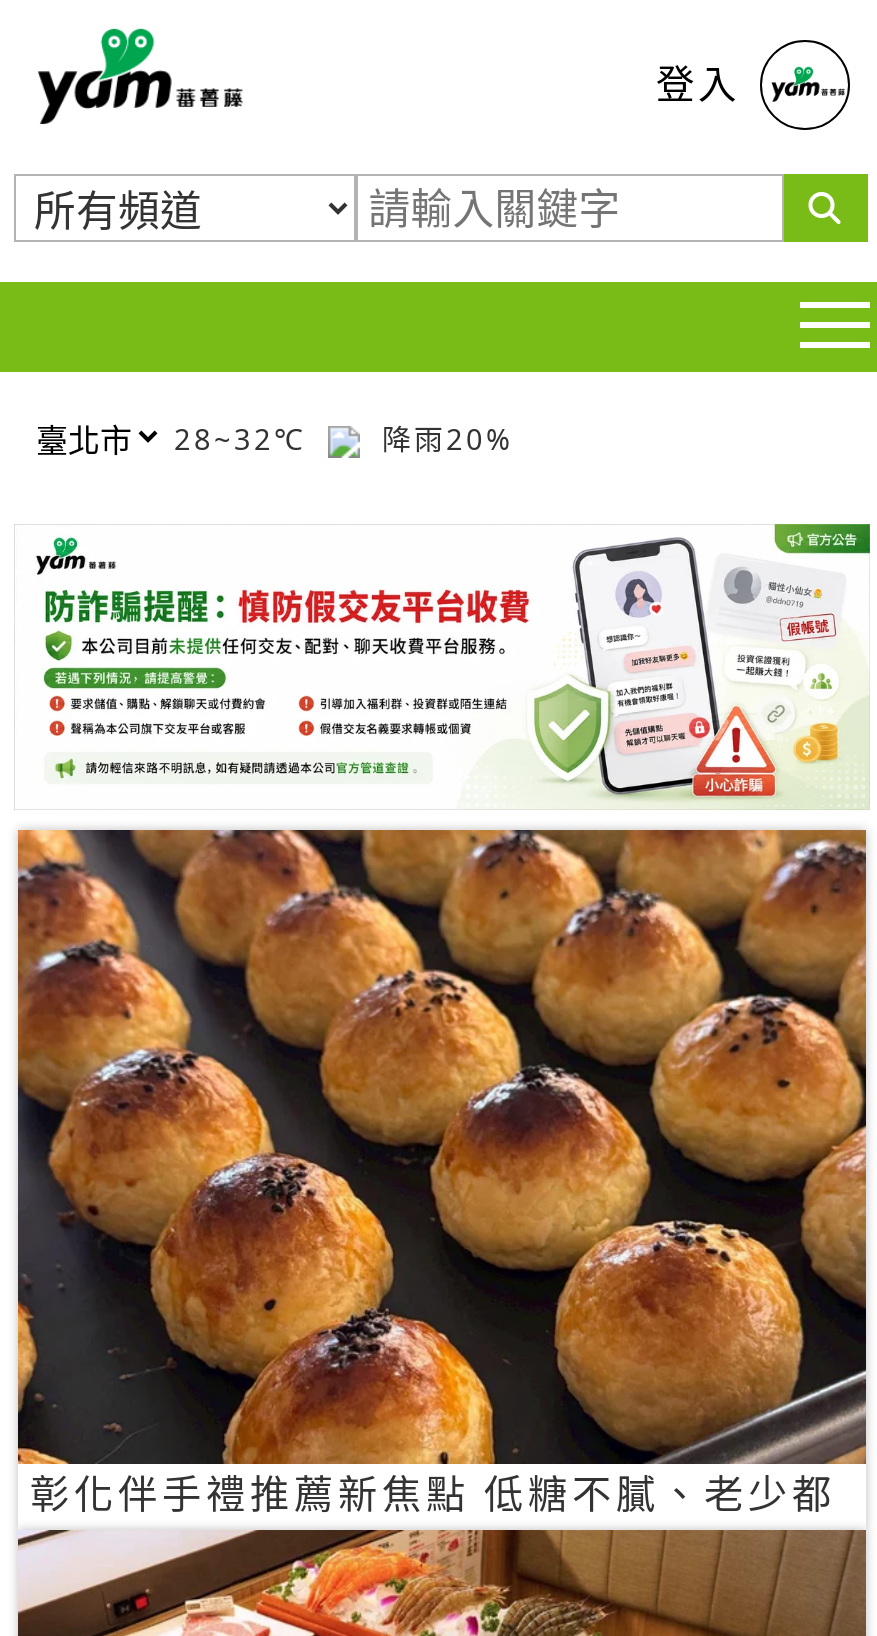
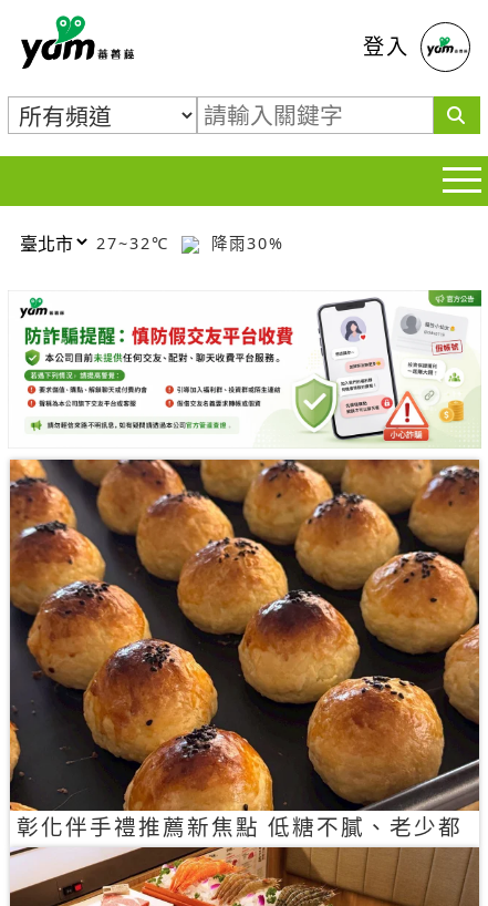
- 28~32℃
+ 27~32℃

- 降雨20%
+ 降雨30%
